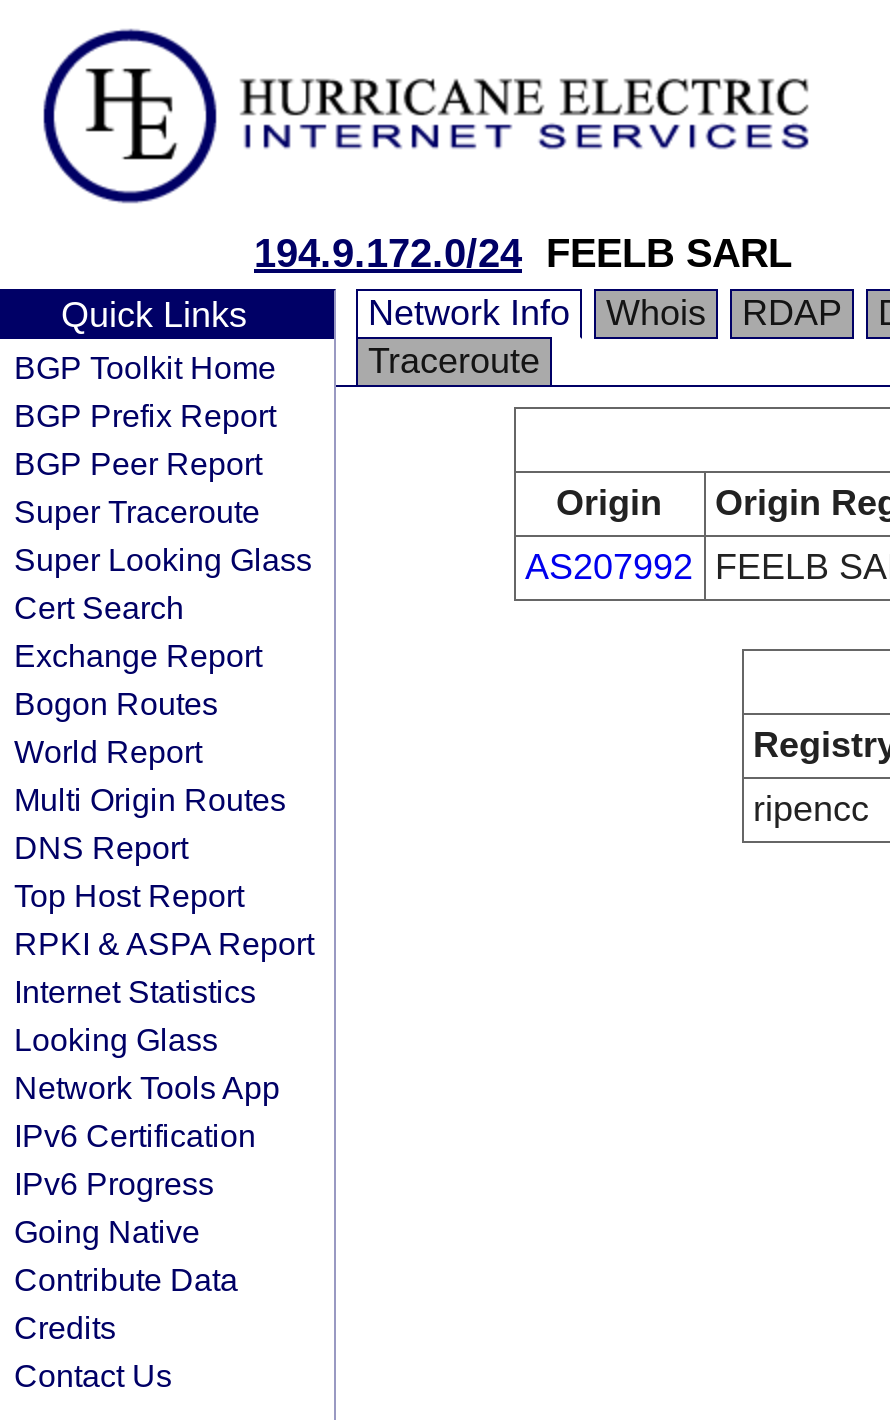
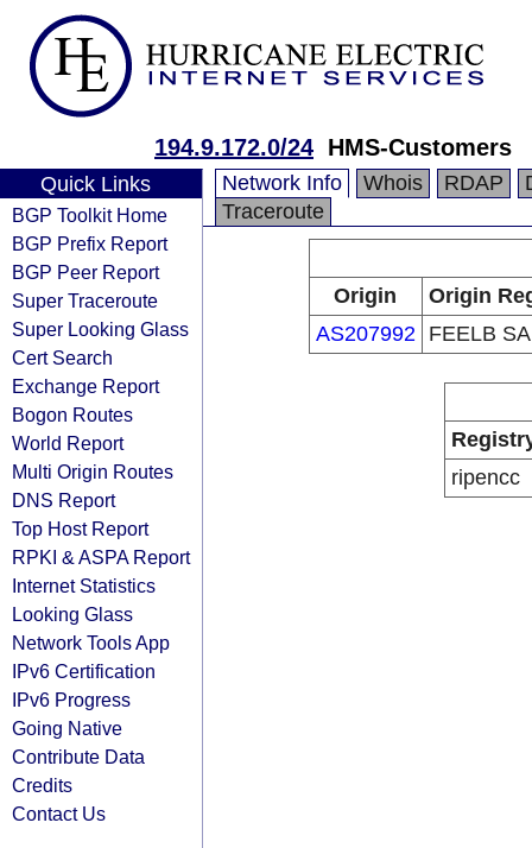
- 194.9.172.0/24 FEELB SARL
+ 194.9.172.0/24 HMS-Customers
